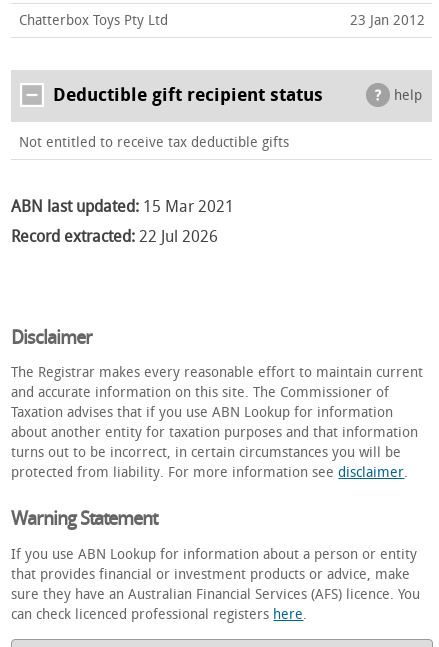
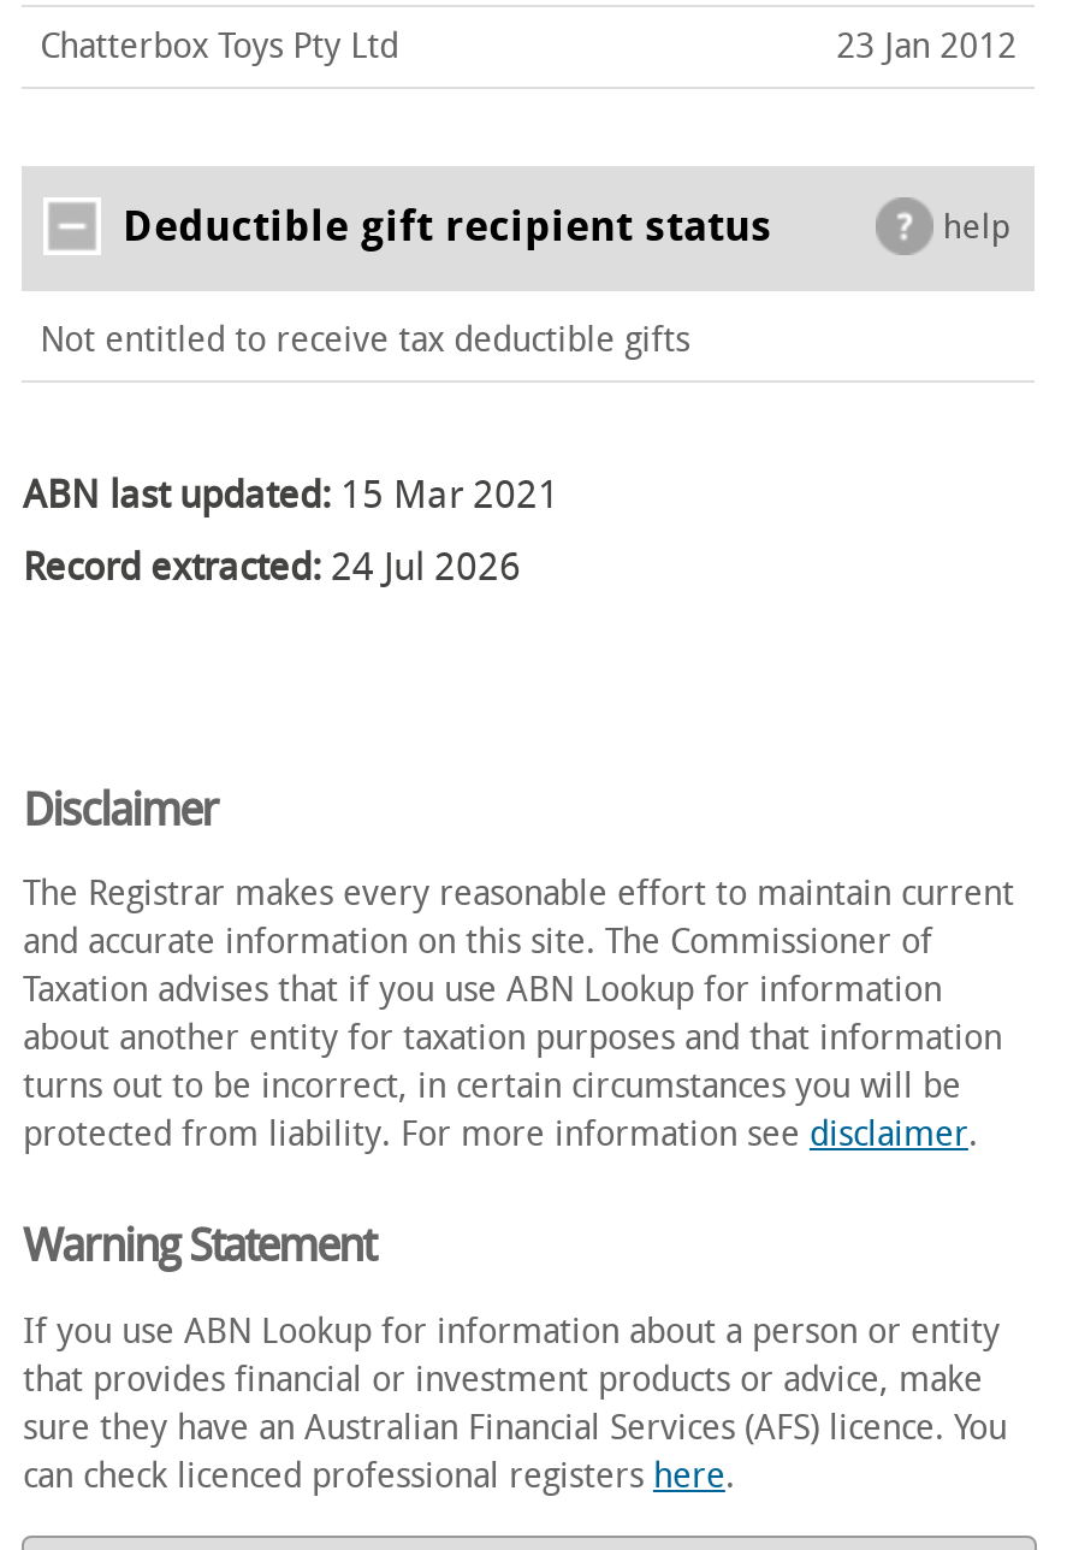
- Record extracted: 22 Jul 2026
+ Record extracted: 24 Jul 2026
